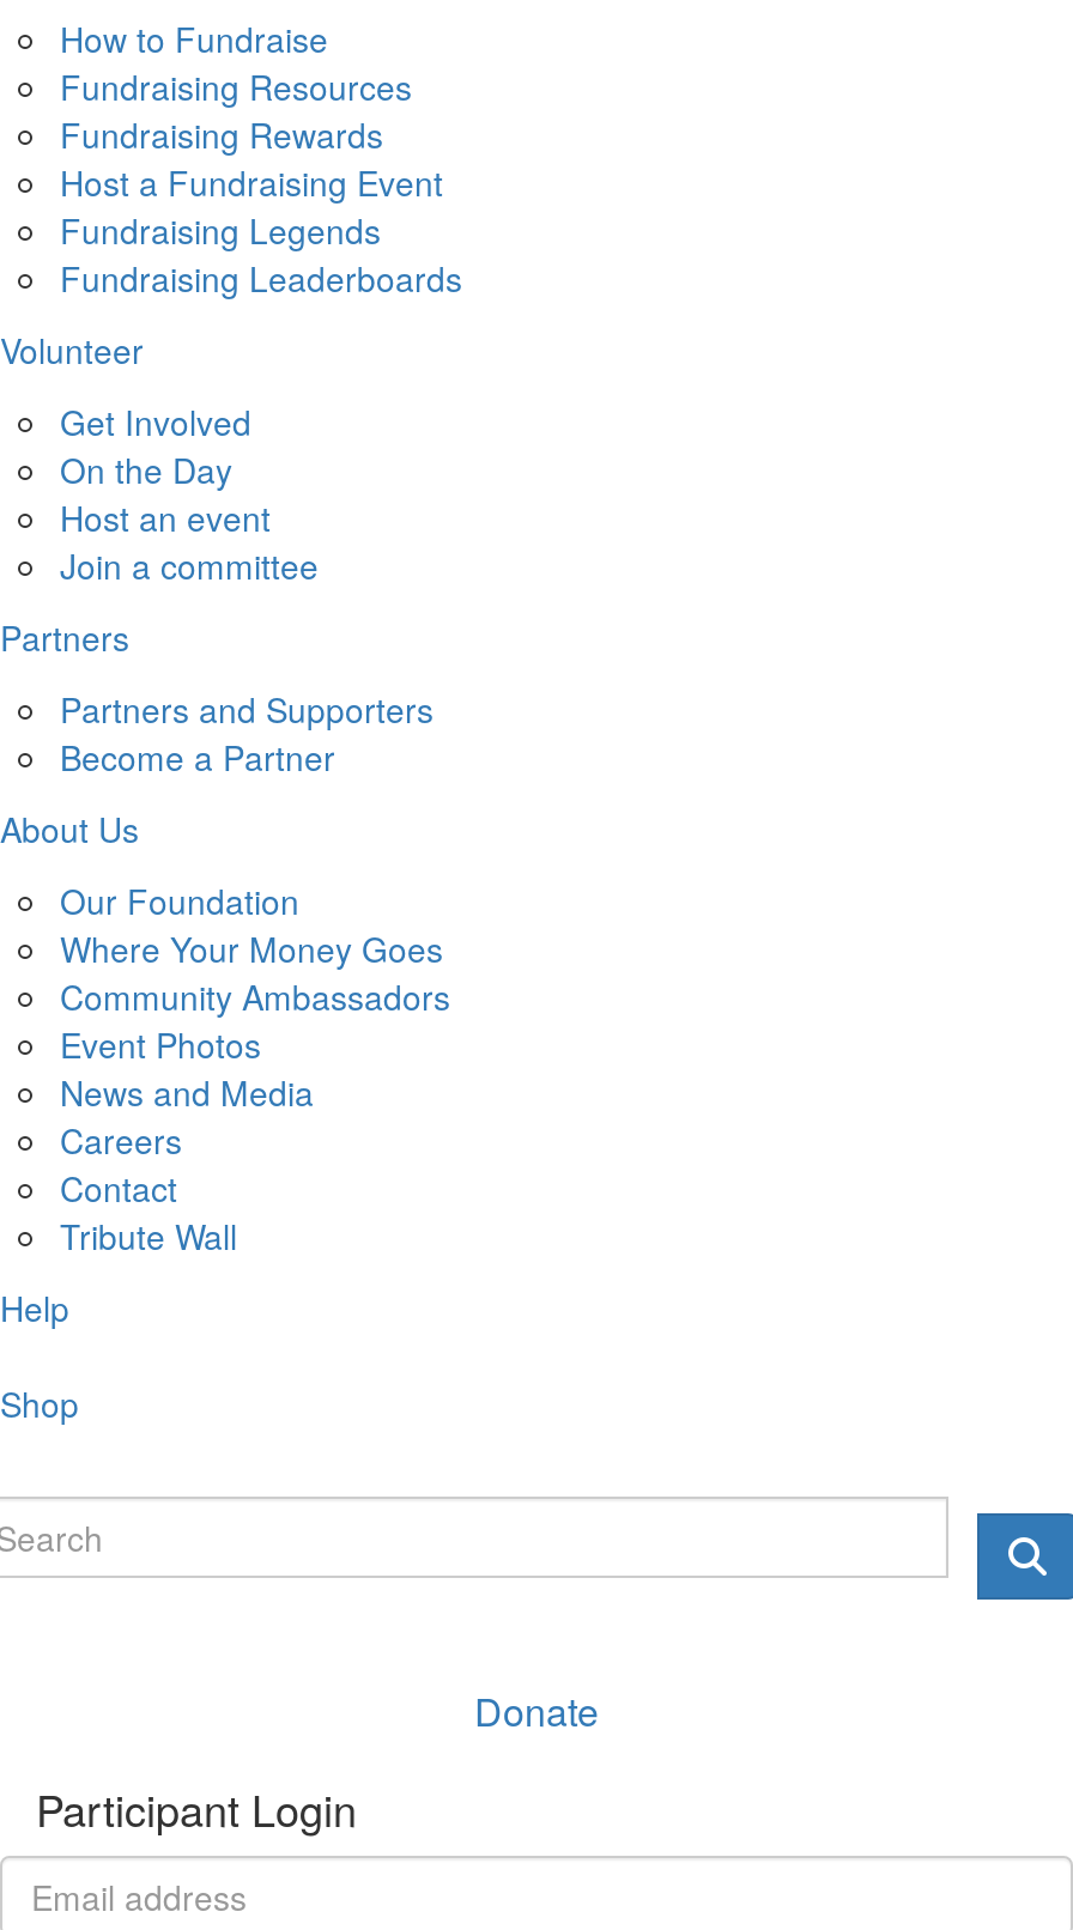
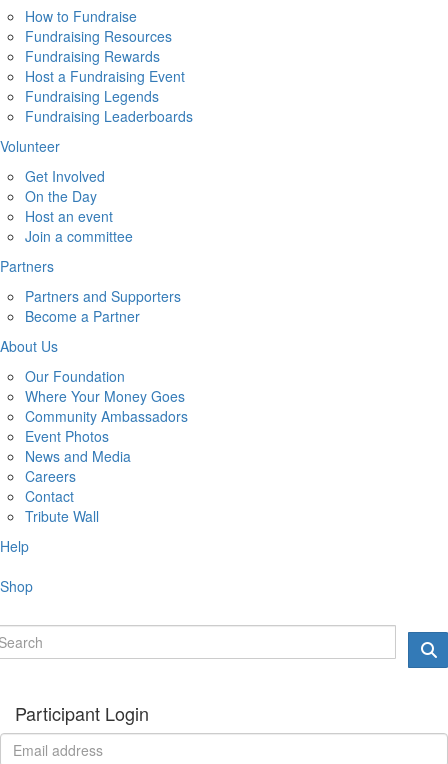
- Donate
